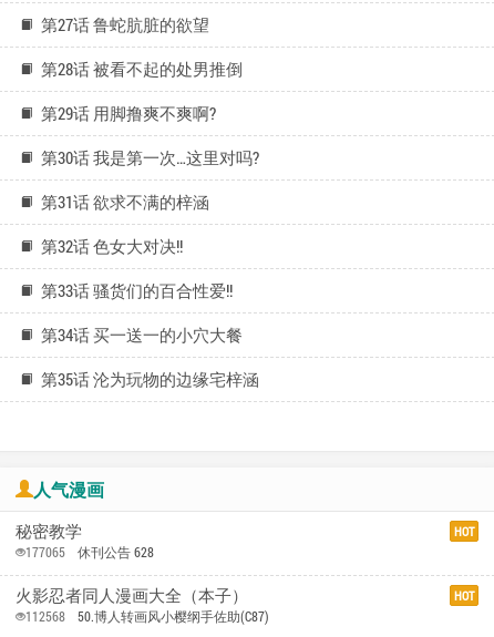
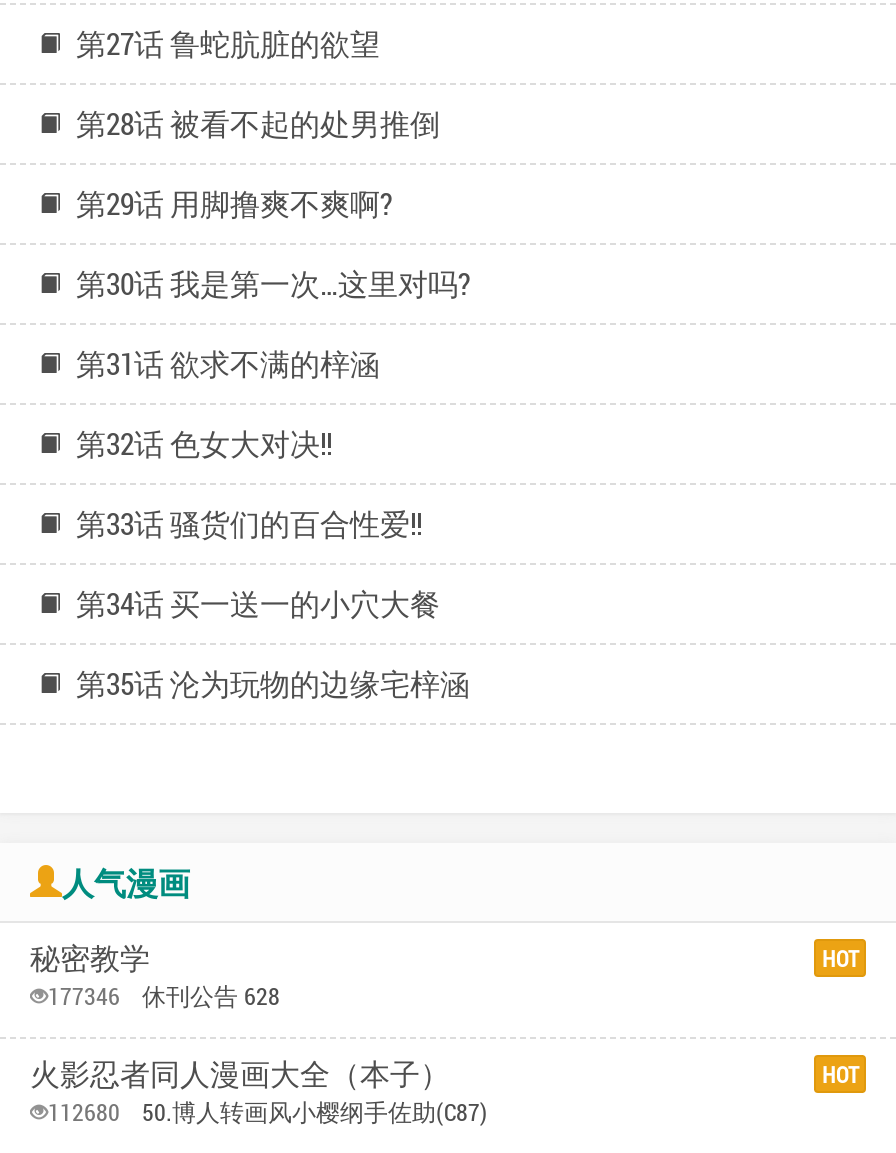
- 177065 休刊公告 628
+ 177346 休刊公告 628

- 112568 50.博人转画风小樱纲手佐助(C87)
+ 112680 50.博人转画风小樱纲手佐助(C87)
